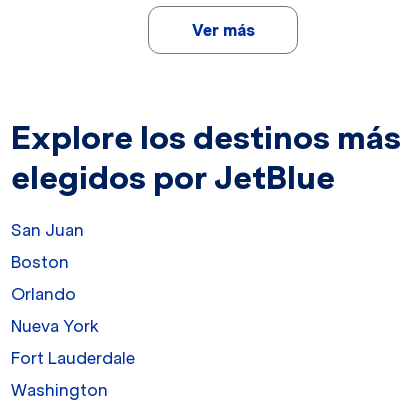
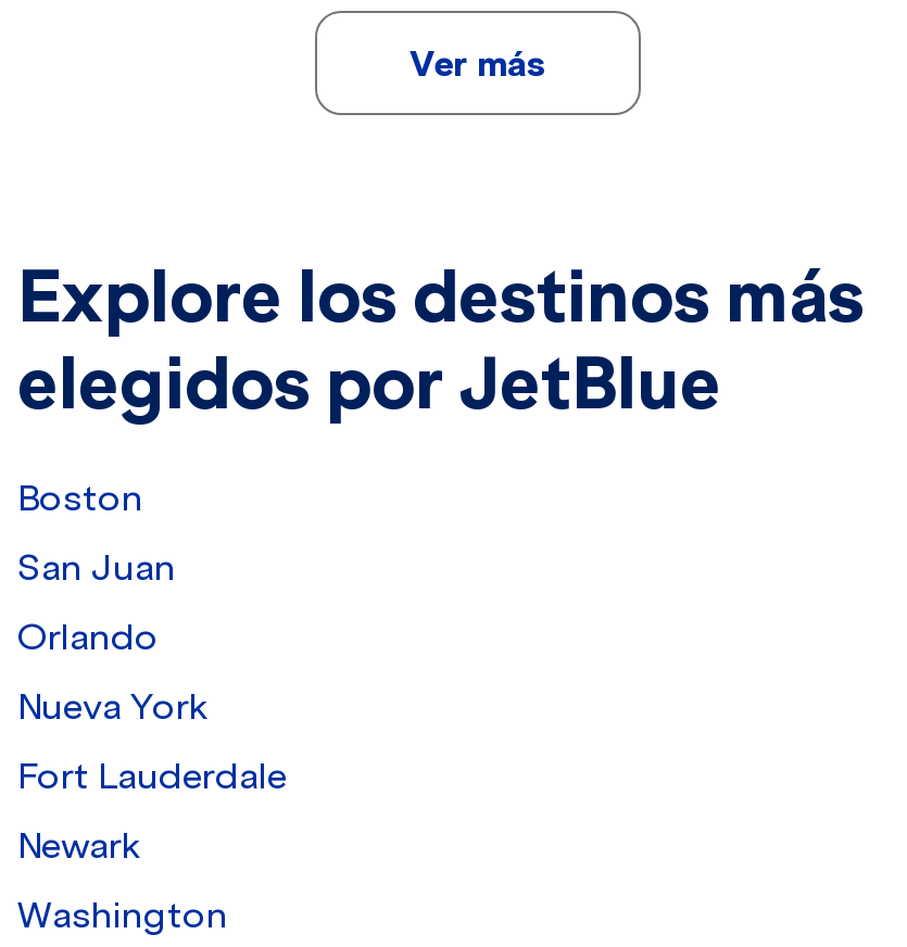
moved up: Boston

+ Newark
